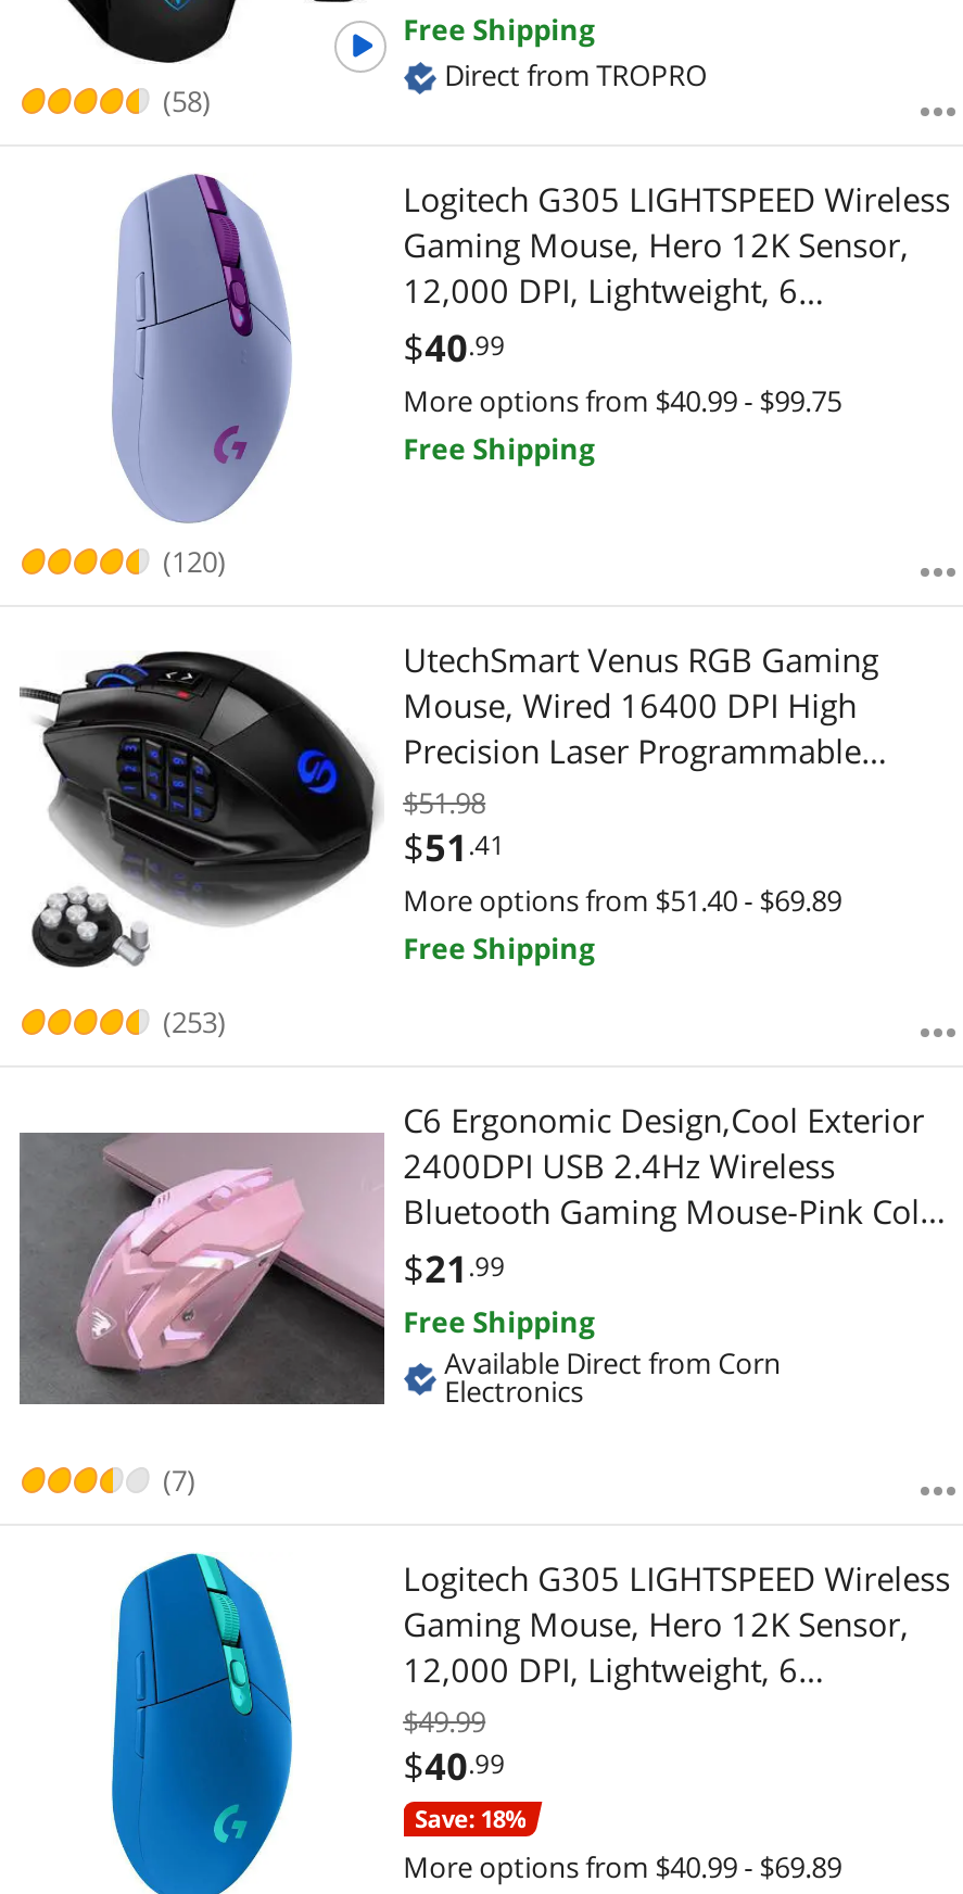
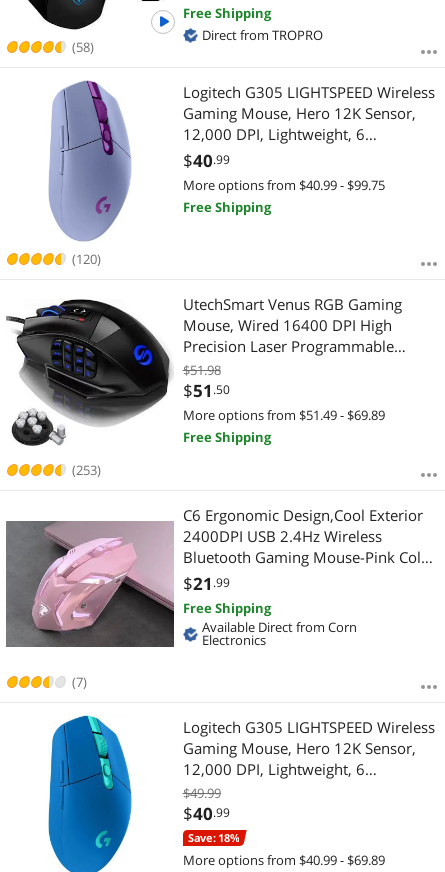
- $51.41
+ $51.50

- More options from $51.40 - $69.89
+ More options from $51.49 - $69.89
